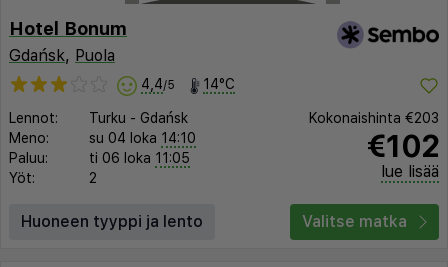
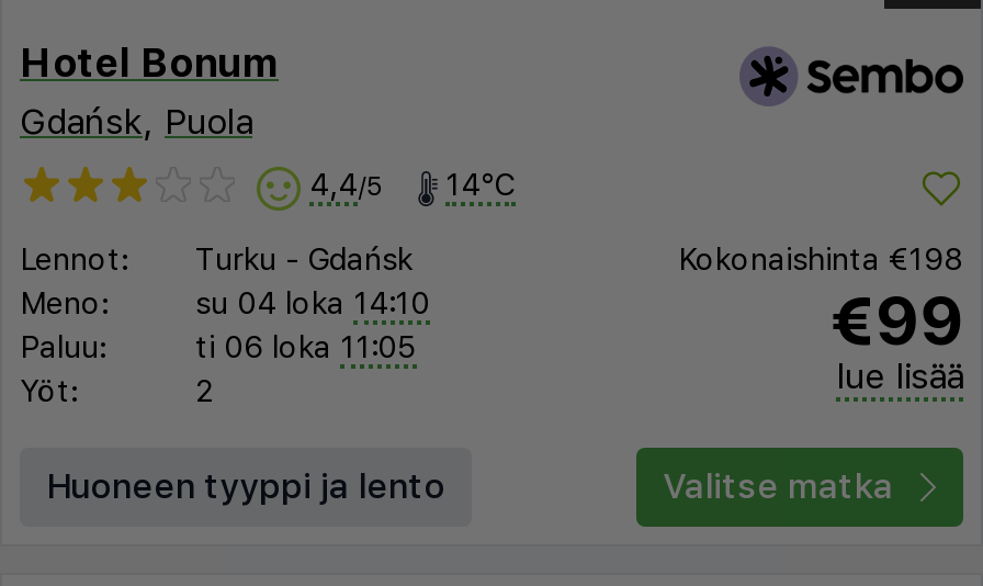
- Kokonaishinta €203
+ Kokonaishinta €198

- €102
+ €99
